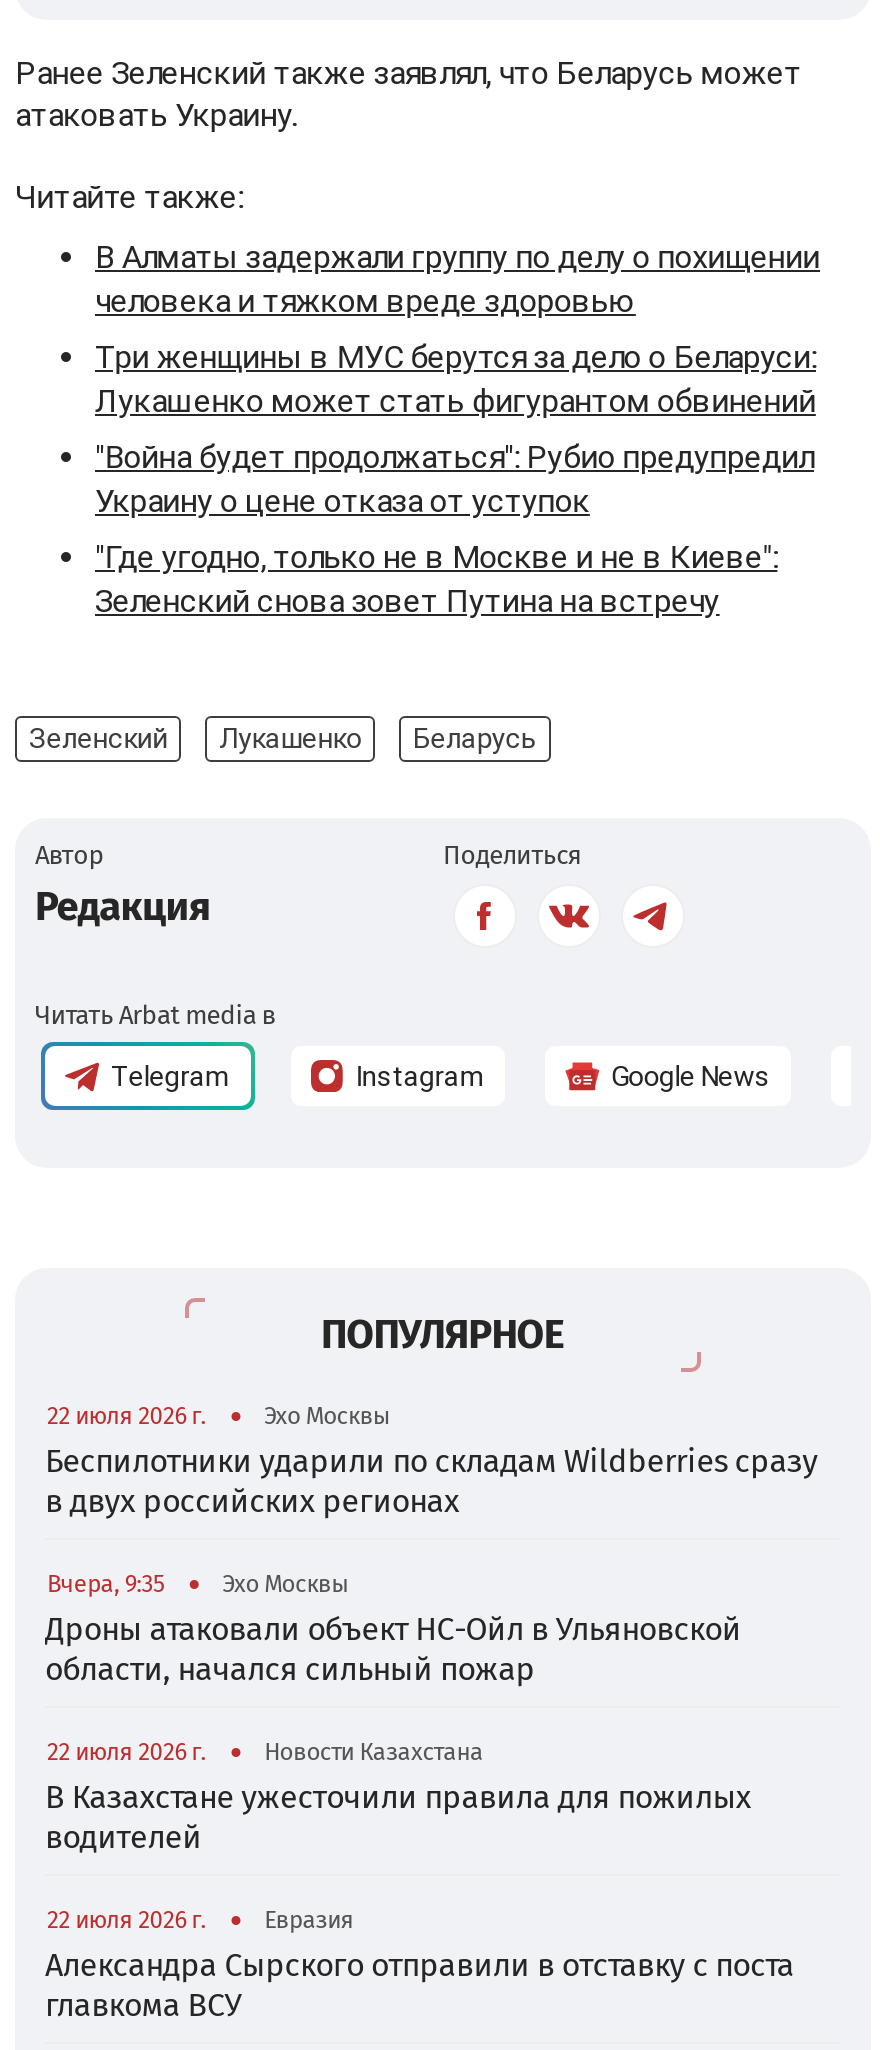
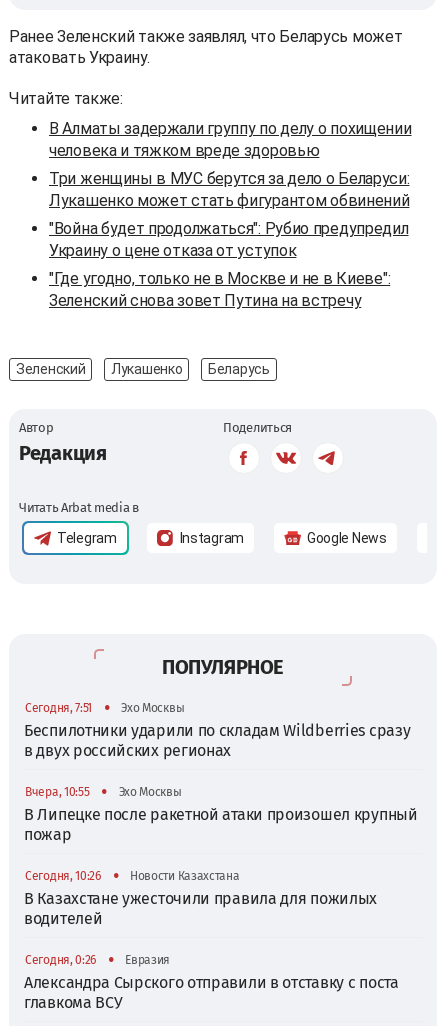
- 22 июля 2026 г.
+ Сегодня, 7:51

- Вчера, 9:35
+ Вчера, 10:55

- Дроны атаковали объект НС-Ойл в Ульяновской
- области, начался сильный пожар
+ В Липецке после ракетной атаки произошел крупный
+ пожар

- 22 июля 2026 г.
+ Сегодня, 10:26

- 22 июля 2026 г.
+ Сегодня, 0:26
